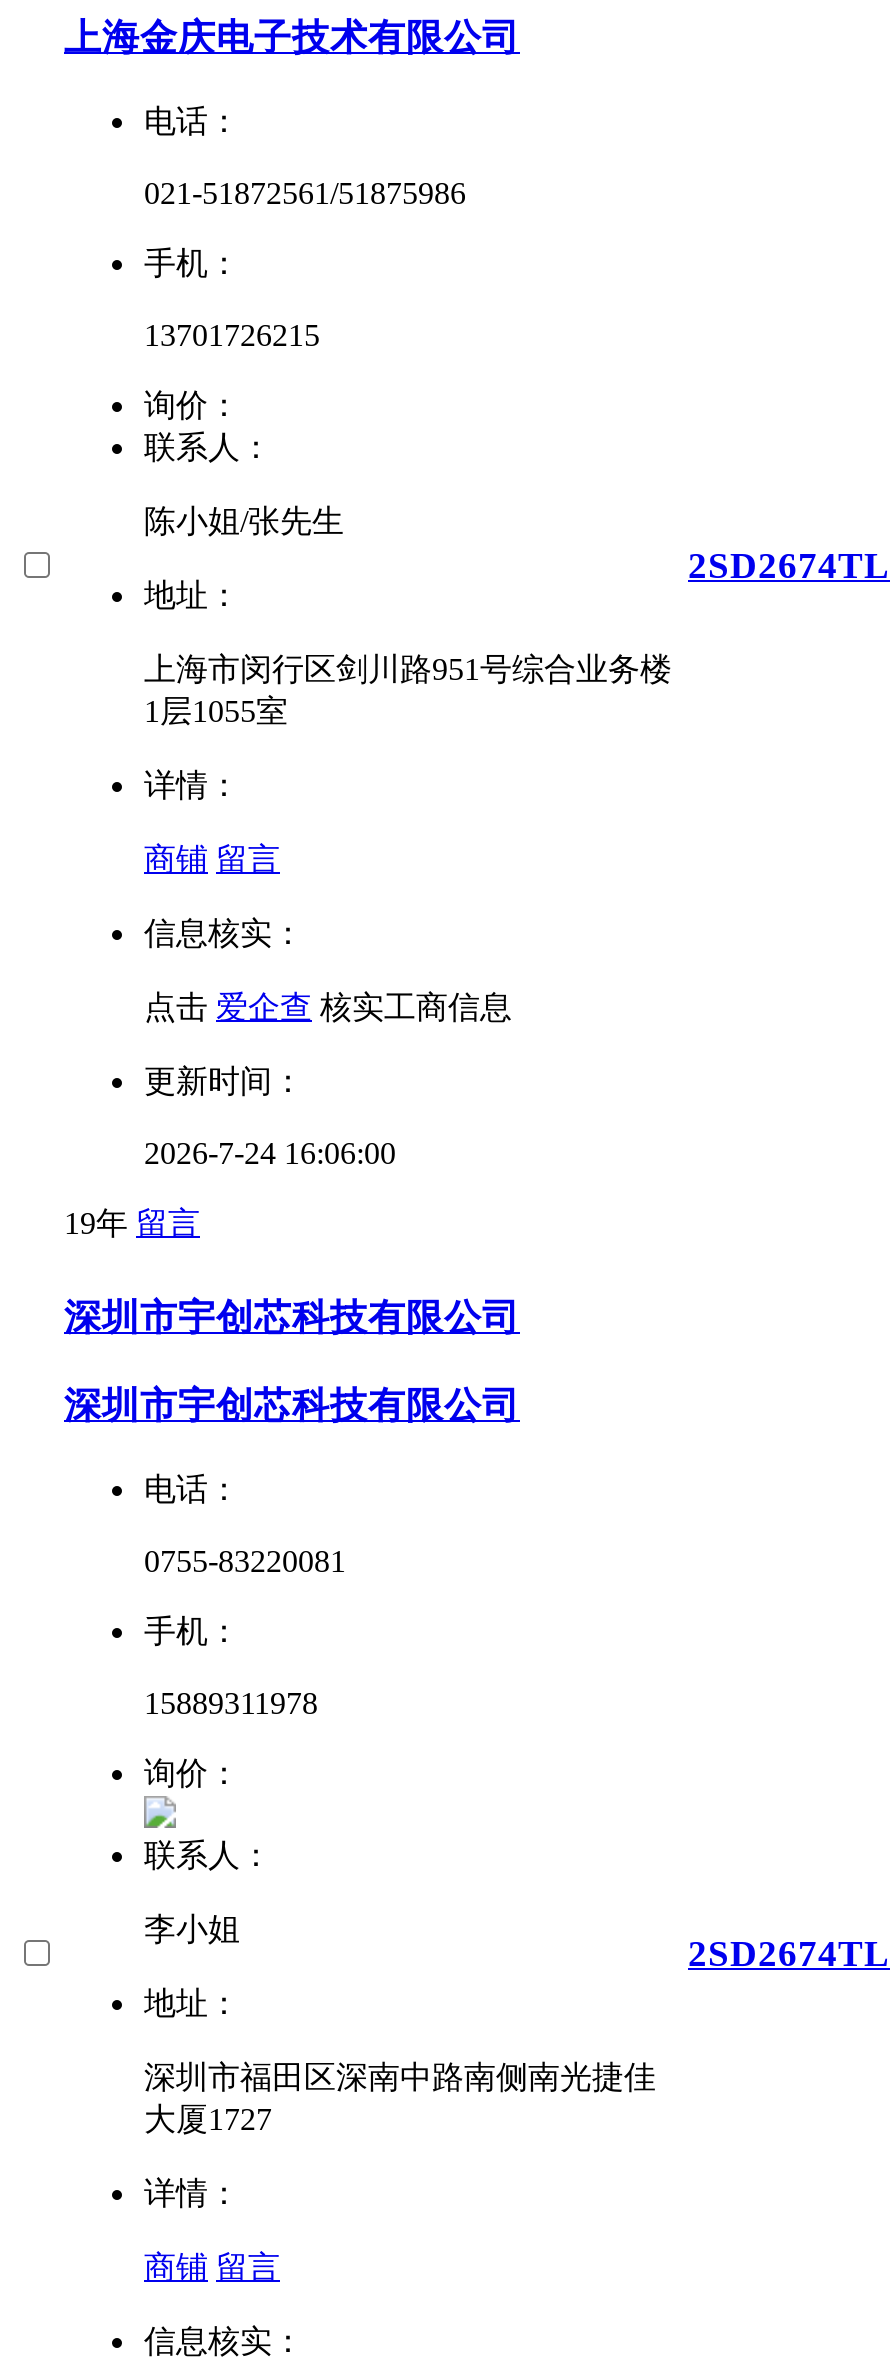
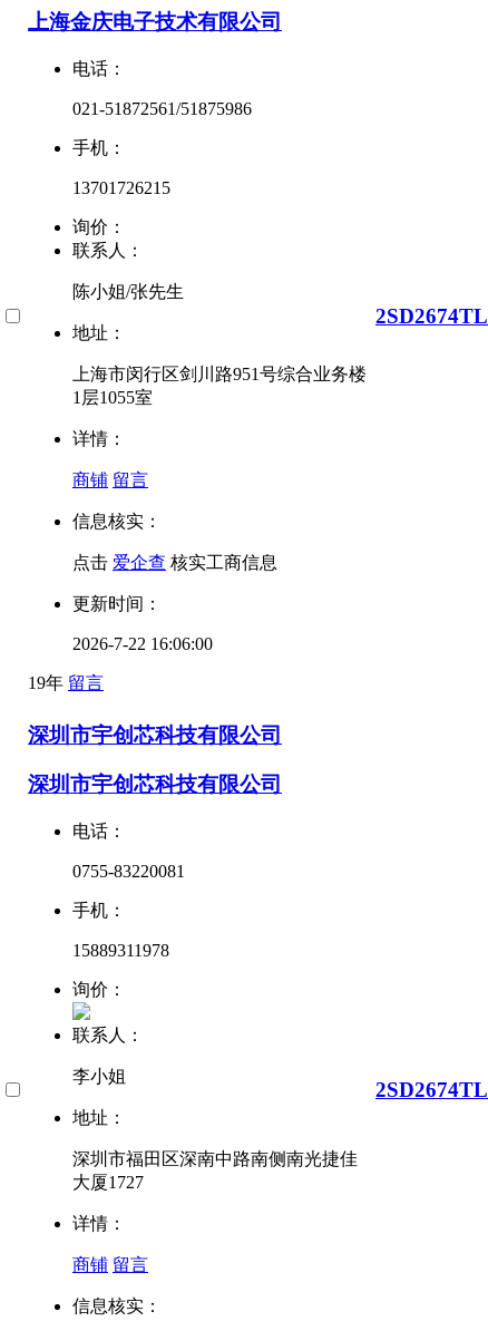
- 2026-7-24 16:06:00
+ 2026-7-22 16:06:00
